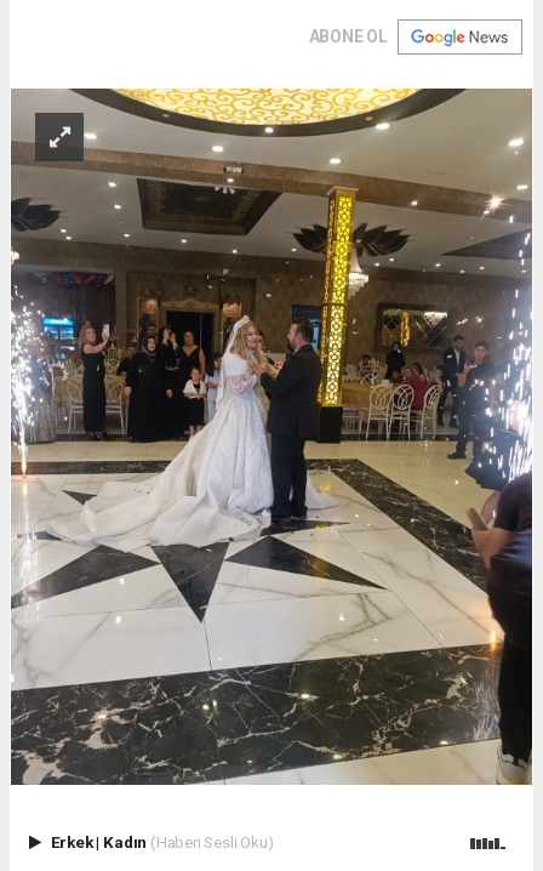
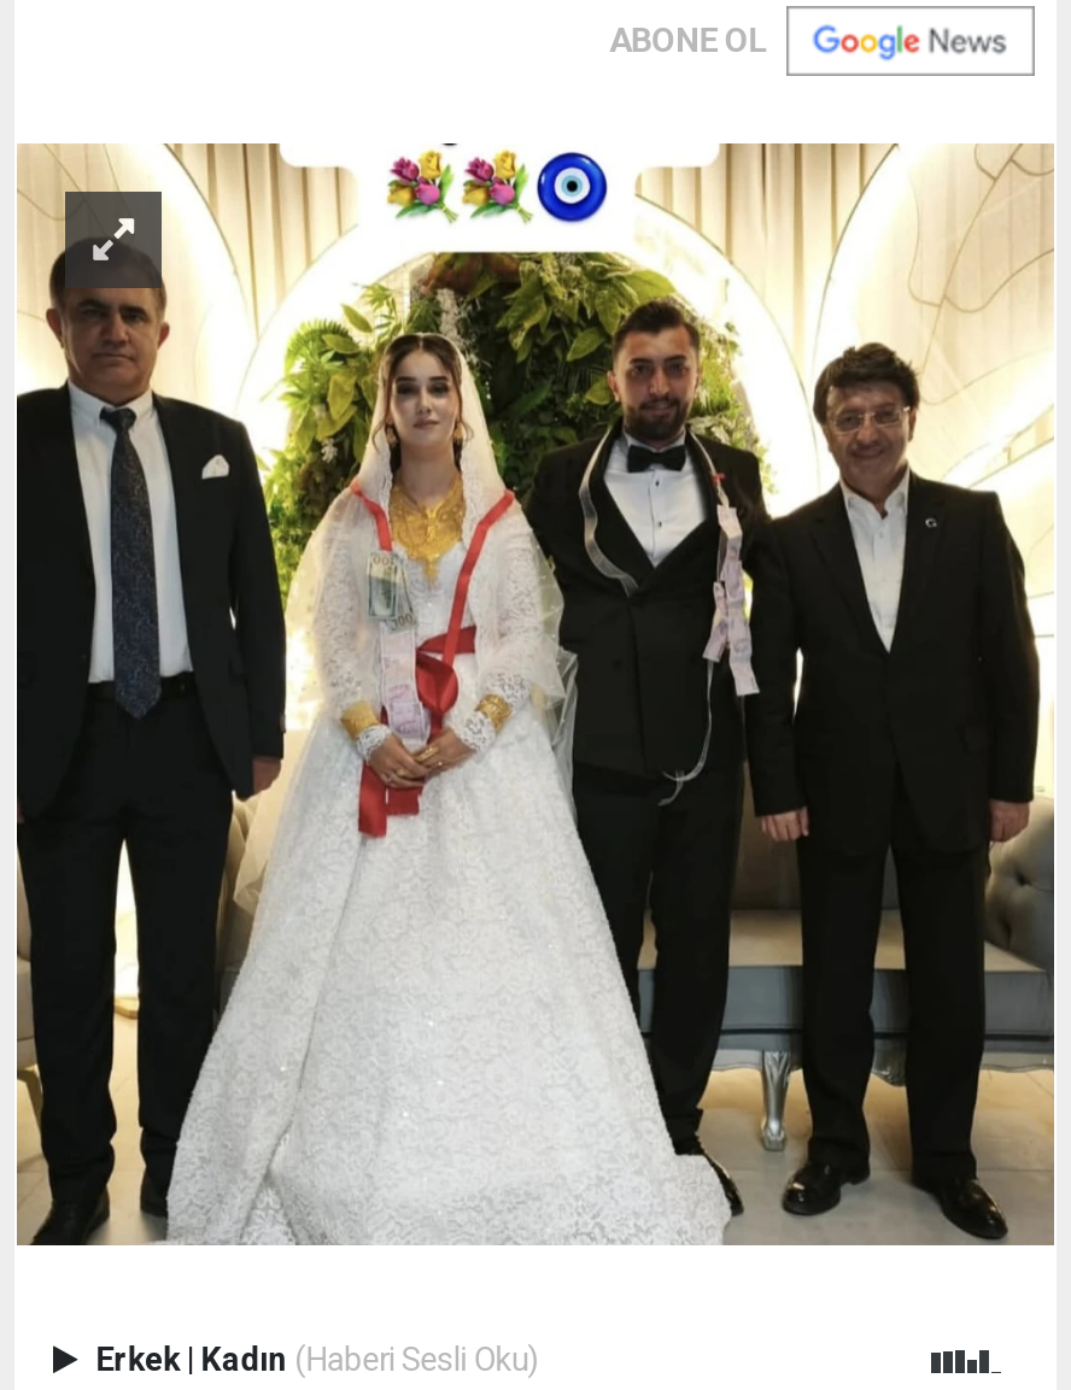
- [image]
+ [image]
